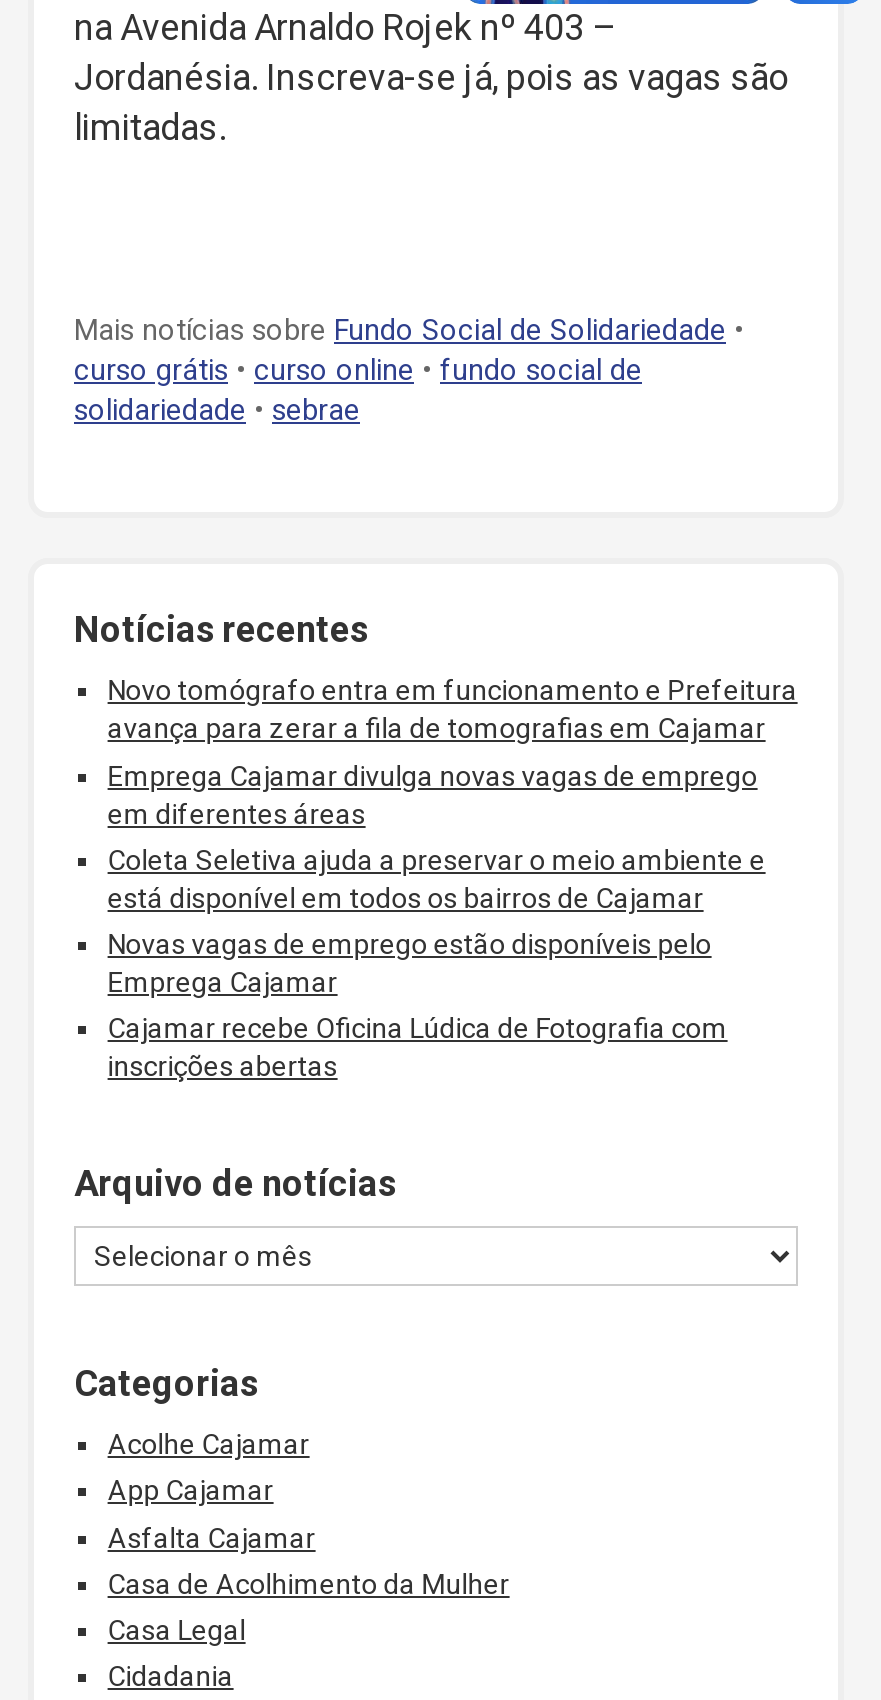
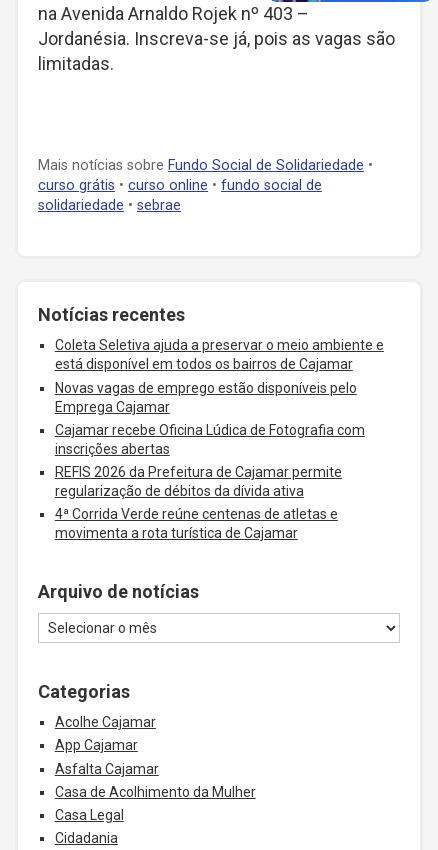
- Novo tomógrafo entra em funcionamento e Prefeitura
- avança para zerar a fila de tomografias em Cajamar
- Emprega Cajamar divulga novas vagas de emprego
- em diferentes áreas

moved up: Coleta Seletiva ajuda a preservar o meio ambiente e | está disponível em todos os bairros de Cajamar | Novas vagas de emprego estão disponíveis pelo | Emprega Cajamar | Cajamar recebe Oficina Lúdica de Fotografia com | inscrições abertas

+ REFIS 2026 da Prefeitura de Cajamar permite
+ regularização de débitos da dívida ativa
+ 4ª Corrida Verde reúne centenas de atletas e
+ movimenta a rota turística de Cajamar
